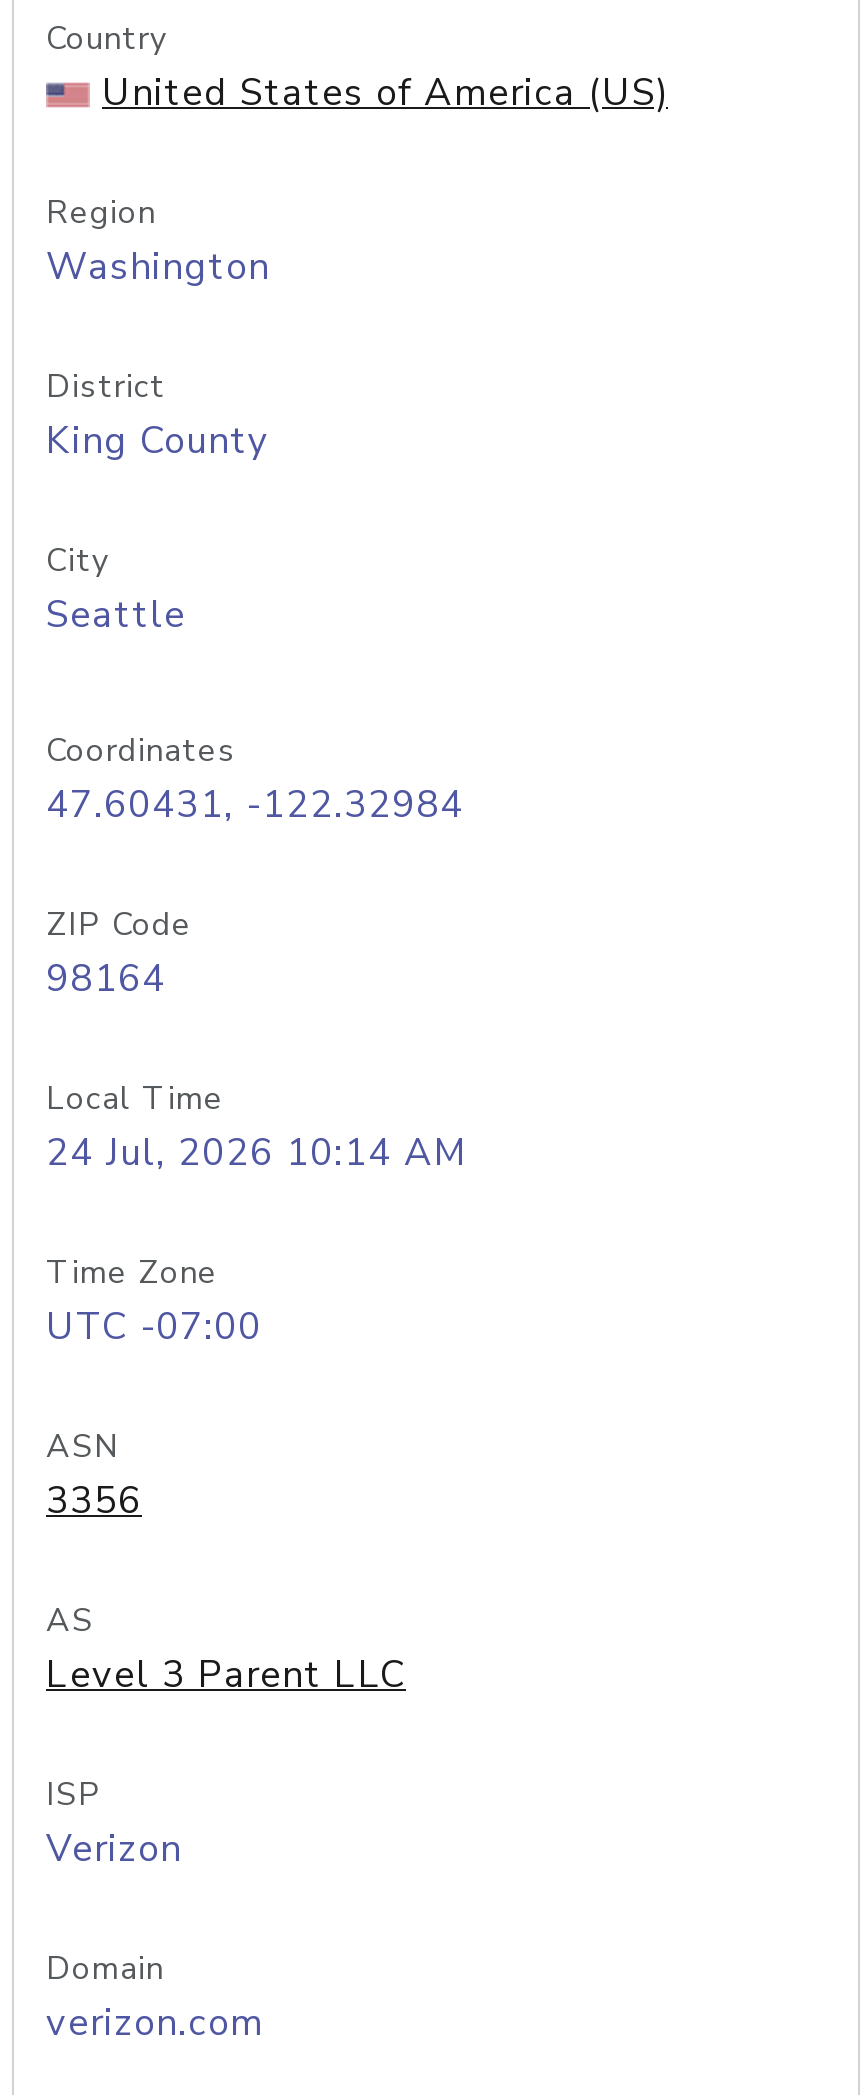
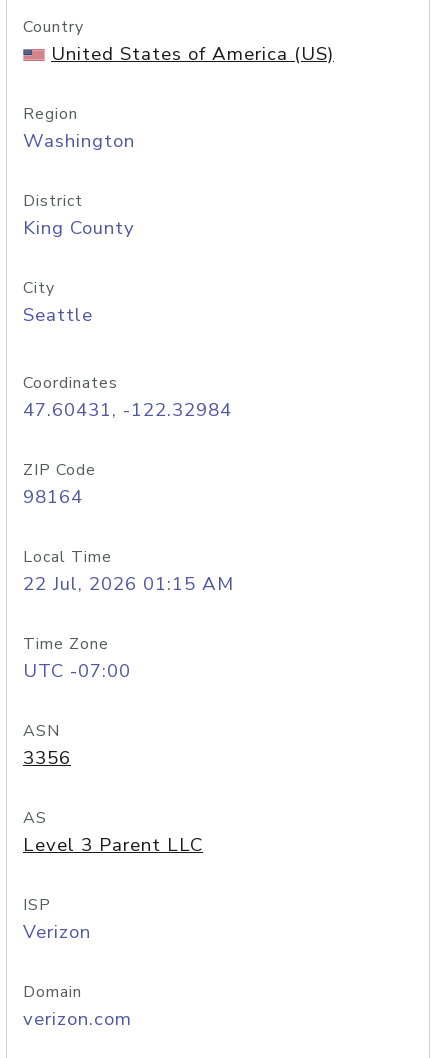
- 24 Jul, 2026 10:14 AM
+ 22 Jul, 2026 01:15 AM
